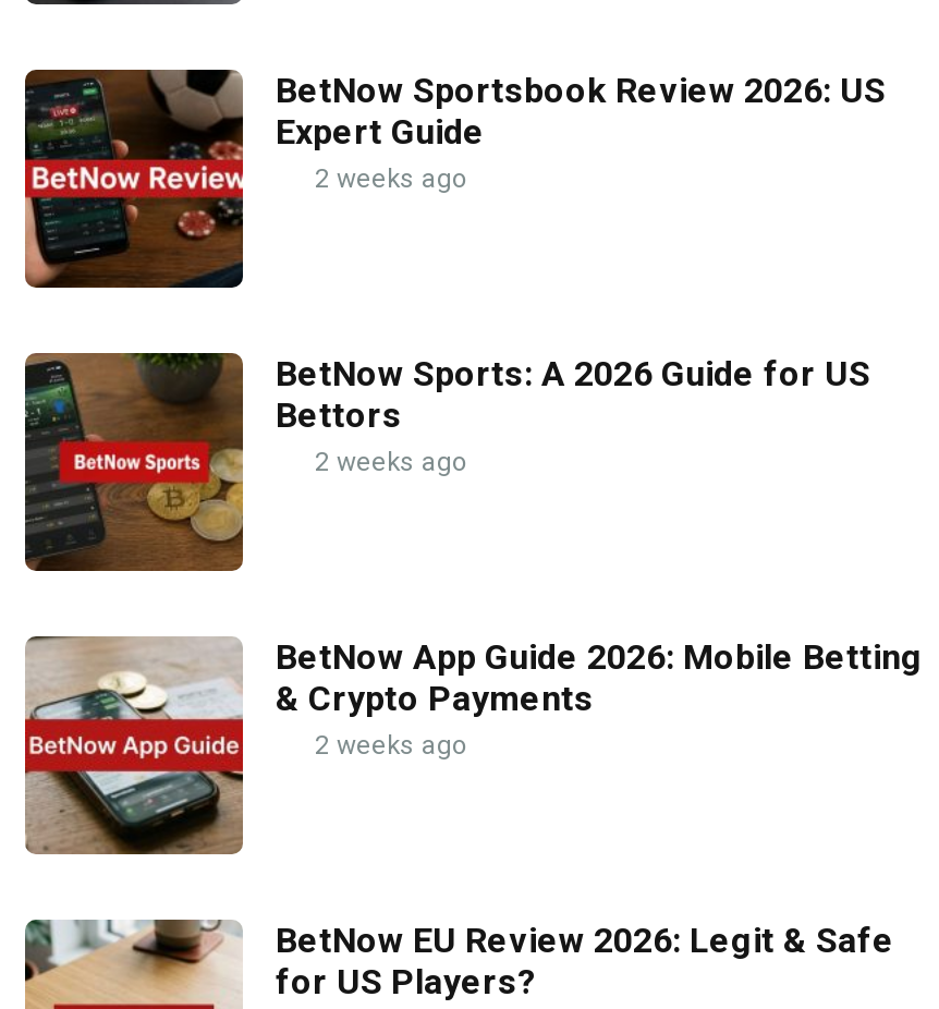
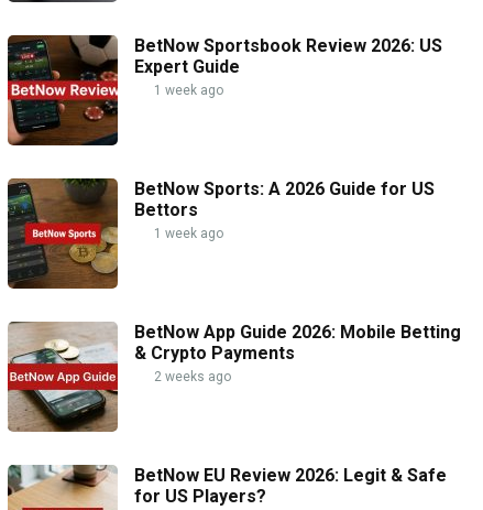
- 2 weeks ago
+ 1 week ago

- 2 weeks ago
+ 1 week ago
